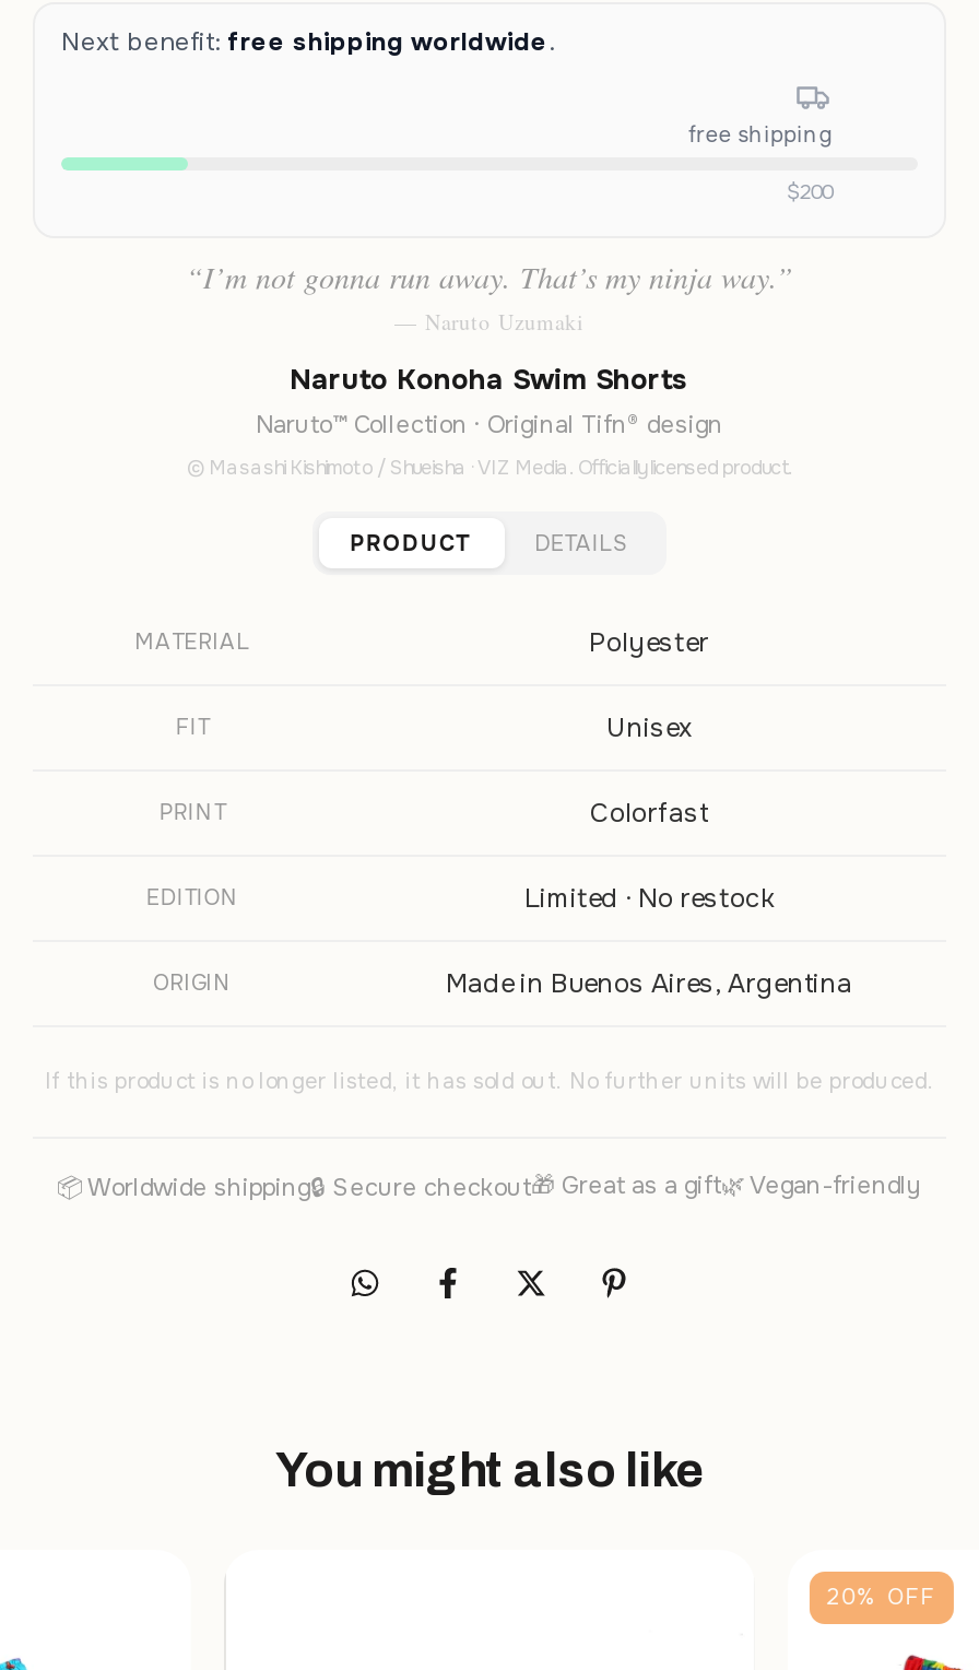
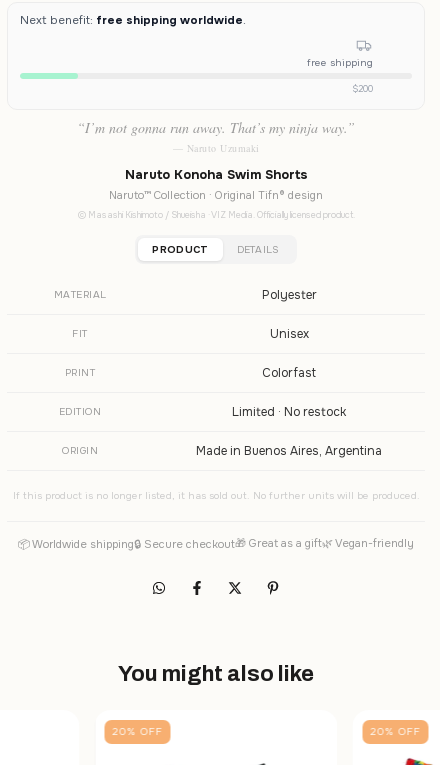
+ 20% OFF
